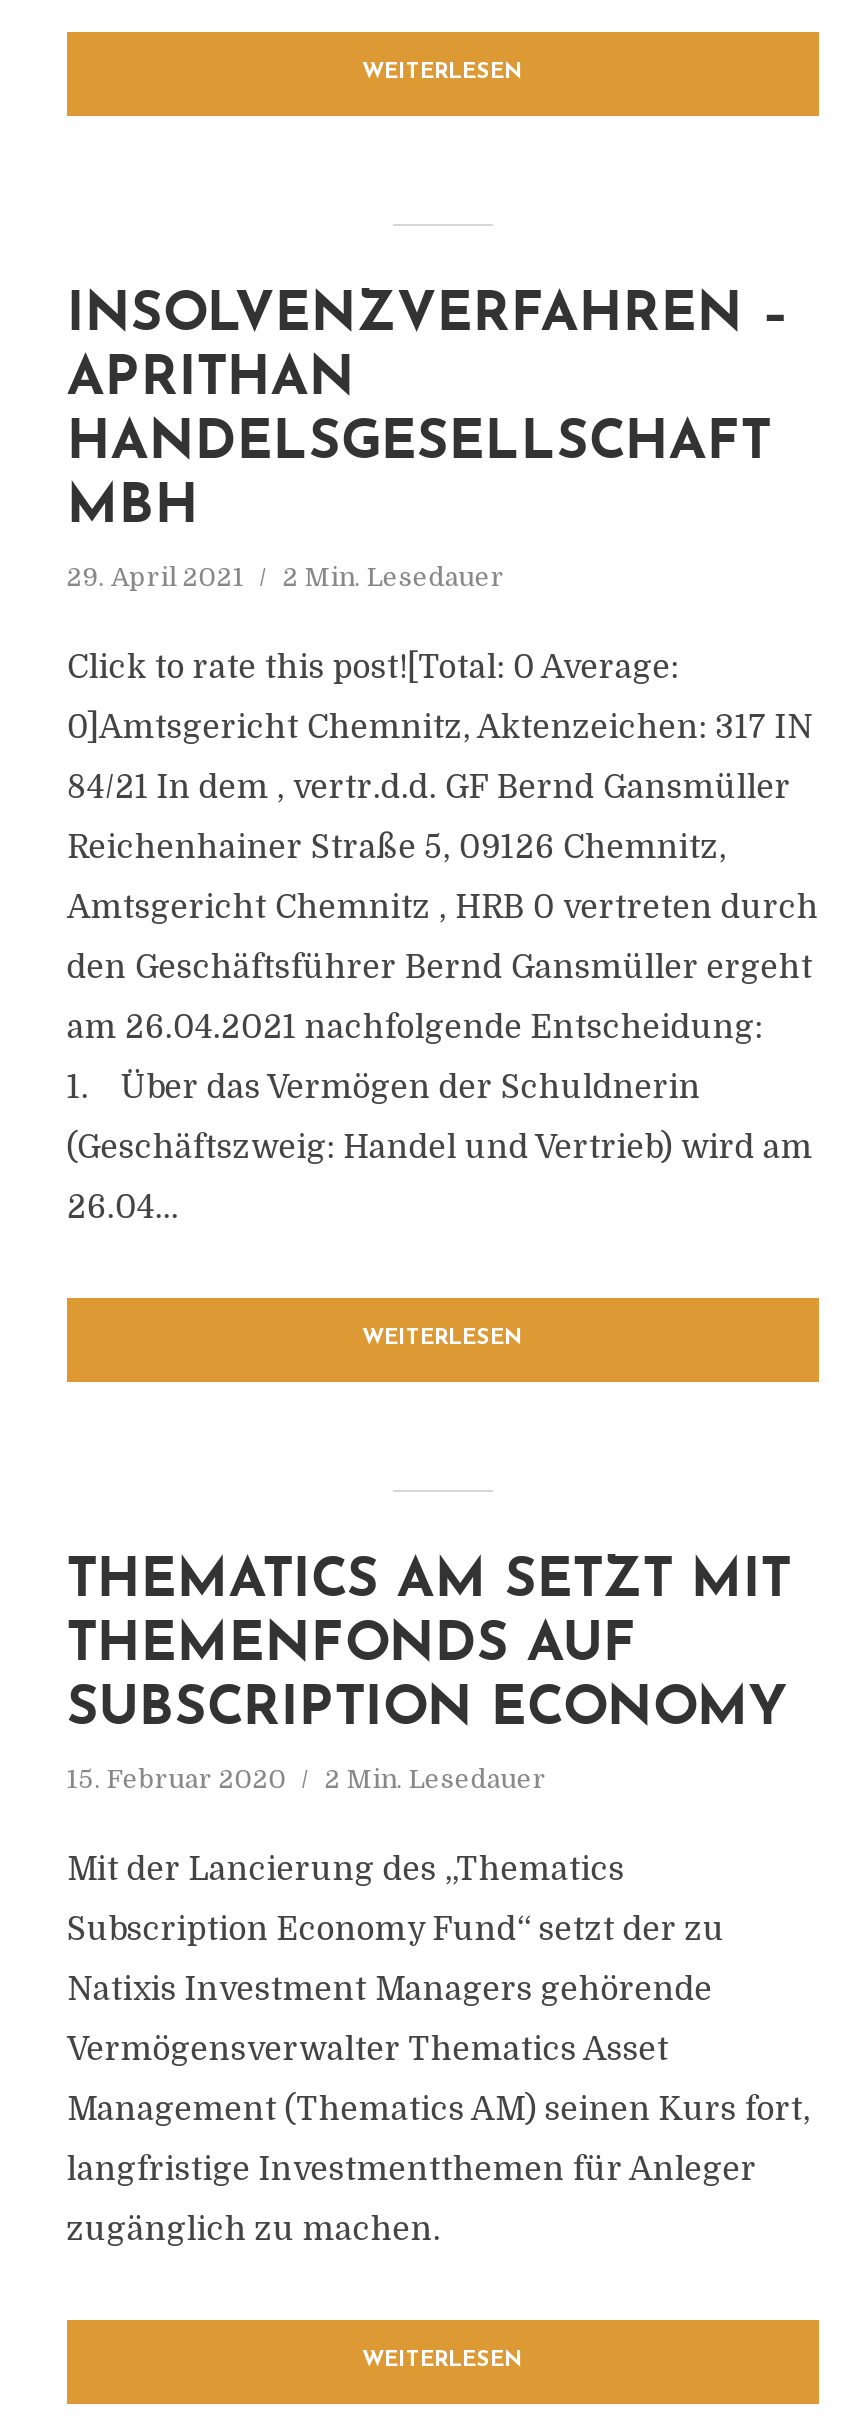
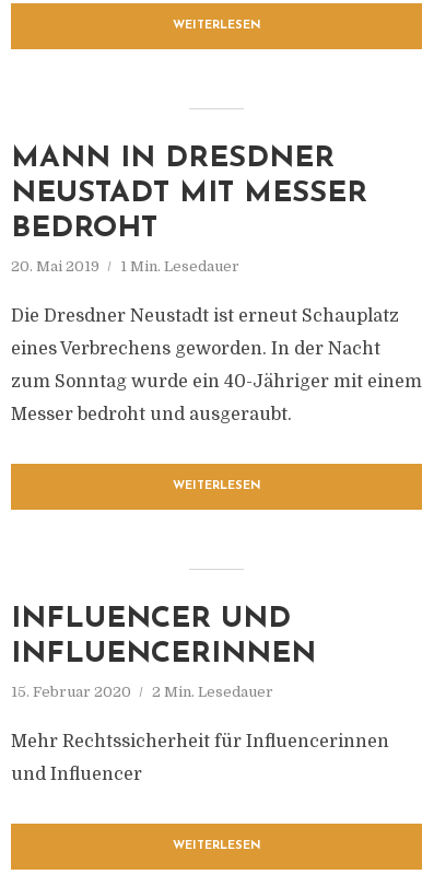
- INSOLVENZVERFAHREN –
- APRITHAN
- HANDELSGESELLSCHAFT
- MBH
- 29. April 2021
- 2 Min. Lesedauer
- Click to rate this post![Total: 0 Average:
- 0]Amtsgericht Chemnitz, Aktenzeichen: 317 IN
- 84/21 In dem , vertr.d.d. GF Bernd Gansmüller
- Reichenhainer Straße 5, 09126 Chemnitz,
- Amtsgericht Chemnitz , HRB 0 vertreten durch
- den Geschäftsführer Bernd Gansmüller ergeht
- am 26.04.2021 nachfolgende Entscheidung:
- 1. Über das Vermögen der Schuldnerin
- (Geschäftszweig: Handel und Vertrieb) wird am
- 26.04...
+ MANN IN DRESDNER
+ NEUSTADT MIT MESSER
+ BEDROHT
+ 20. Mai 2019
+ 1 Min. Lesedauer
+ Die Dresdner Neustadt ist erneut Schauplatz
+ eines Verbrechens geworden. In der Nacht
+ zum Sonntag wurde ein 40-Jähriger mit einem
+ Messer bedroht und ausgeraubt.

- THEMATICS AM SETZT MIT
- THEMENFONDS AUF
- SUBSCRIPTION ECONOMY
+ INFLUENCER UND
+ INFLUENCERINNEN

- Mit der Lancierung des „Thematics
- Subscription Economy Fund“ setzt der zu
- Natixis Investment Managers gehörende
- Vermögensverwalter Thematics Asset
- Management (Thematics AM) seinen Kurs fort,
- langfristige Investmentthemen für Anleger
- zugänglich zu machen.
+ Mehr Rechtssicherheit für Influencerinnen
+ und Influencer
